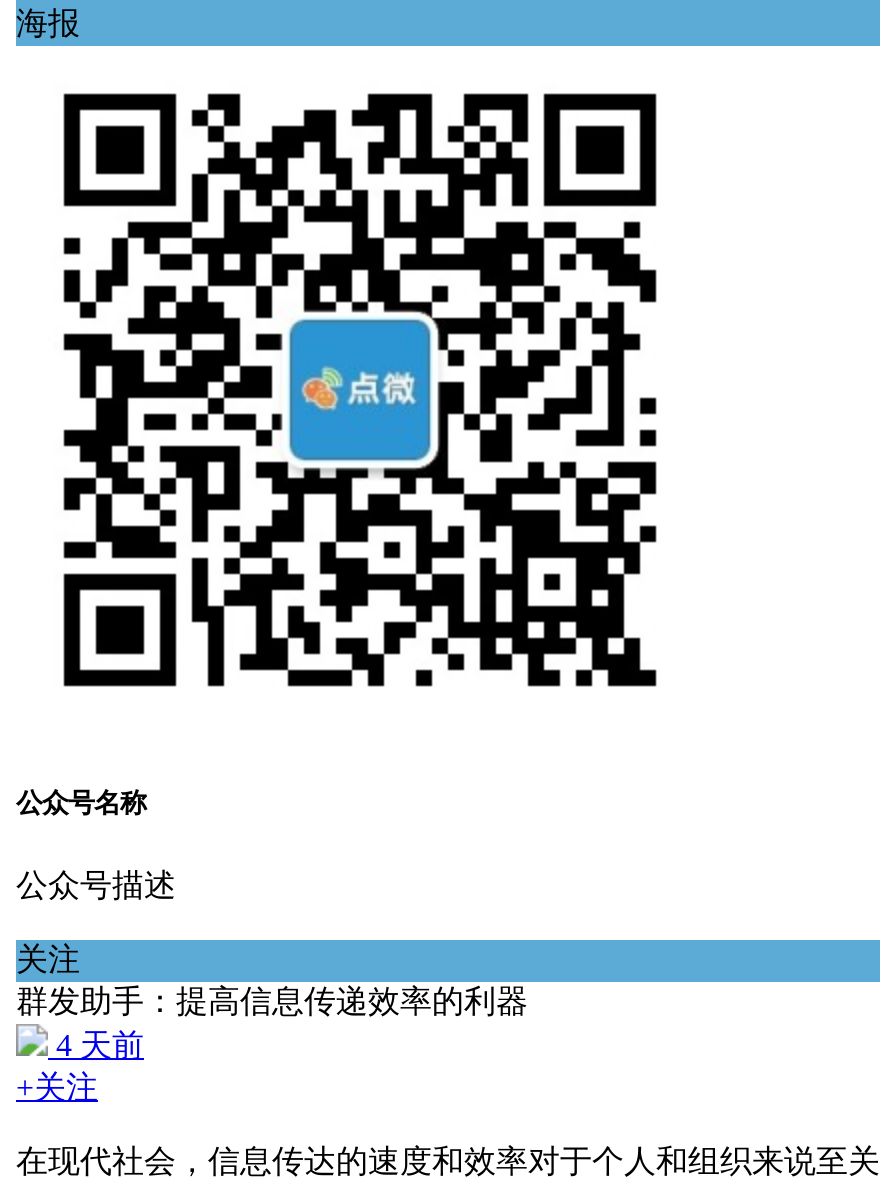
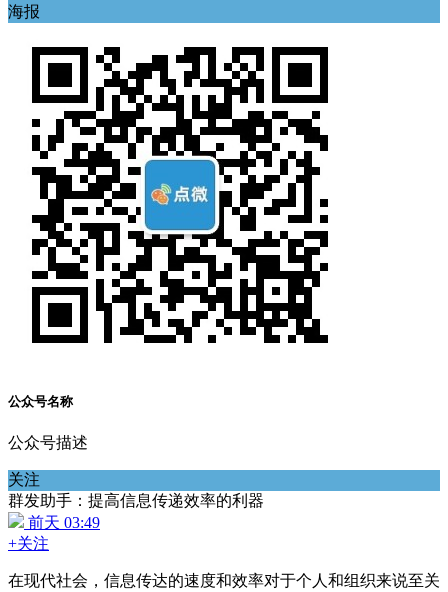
- 4 天前
+ 前天 03:49
